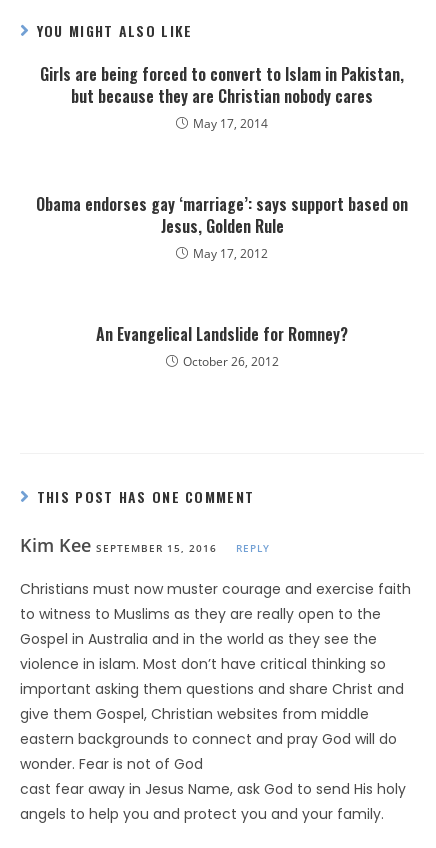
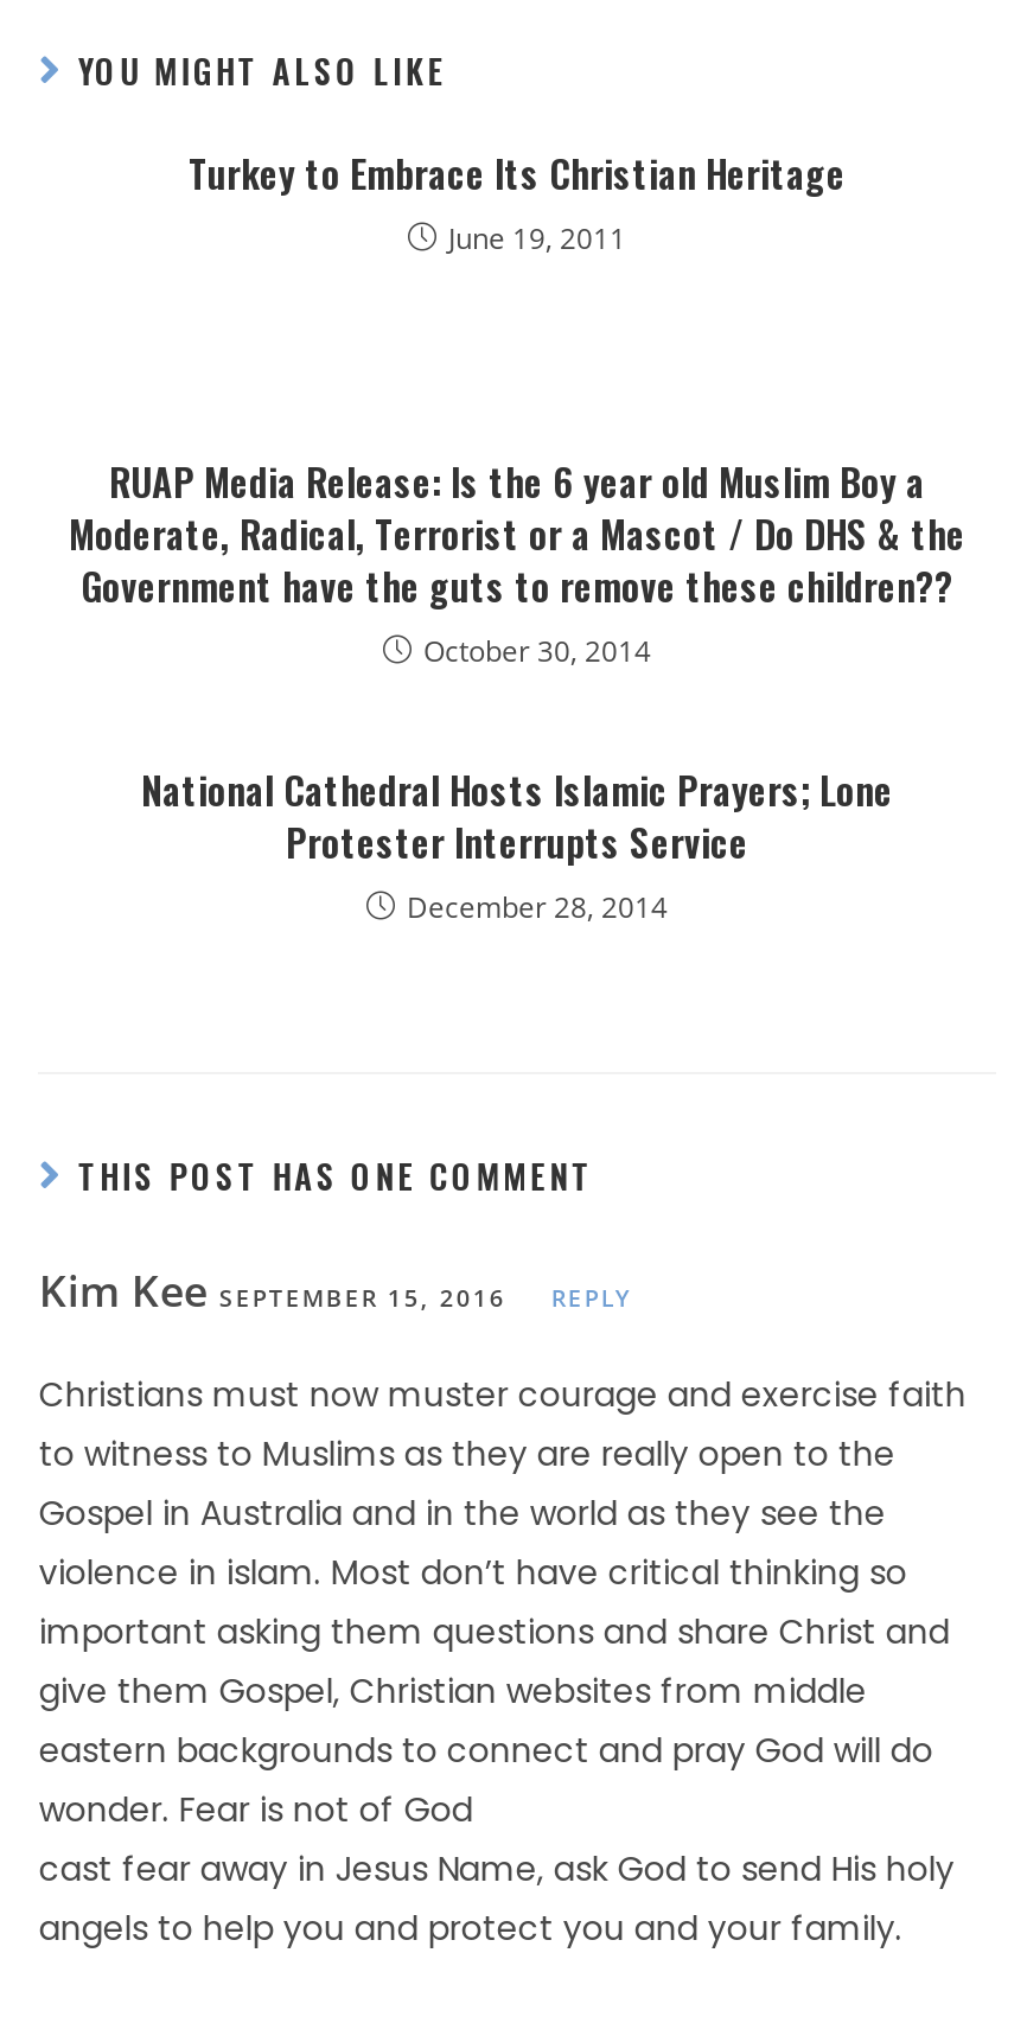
- Girls are being forced to convert to Islam in Pakistan,
- but because they are Christian nobody cares
- May 17, 2014
+ Turkey to Embrace Its Christian Heritage
+ June 19, 2011

- Obama endorses gay ‘marriage’: says support based on
- Jesus, Golden Rule
- May 17, 2012
+ RUAP Media Release: Is the 6 year old Muslim Boy a
+ Moderate, Radical, Terrorist or a Mascot / Do DHS & the
+ Government have the guts to remove these children??
+ October 30, 2014

- An Evangelical Landslide for Romney?
- October 26, 2012
+ National Cathedral Hosts Islamic Prayers; Lone
+ Protester Interrupts Service
+ December 28, 2014
